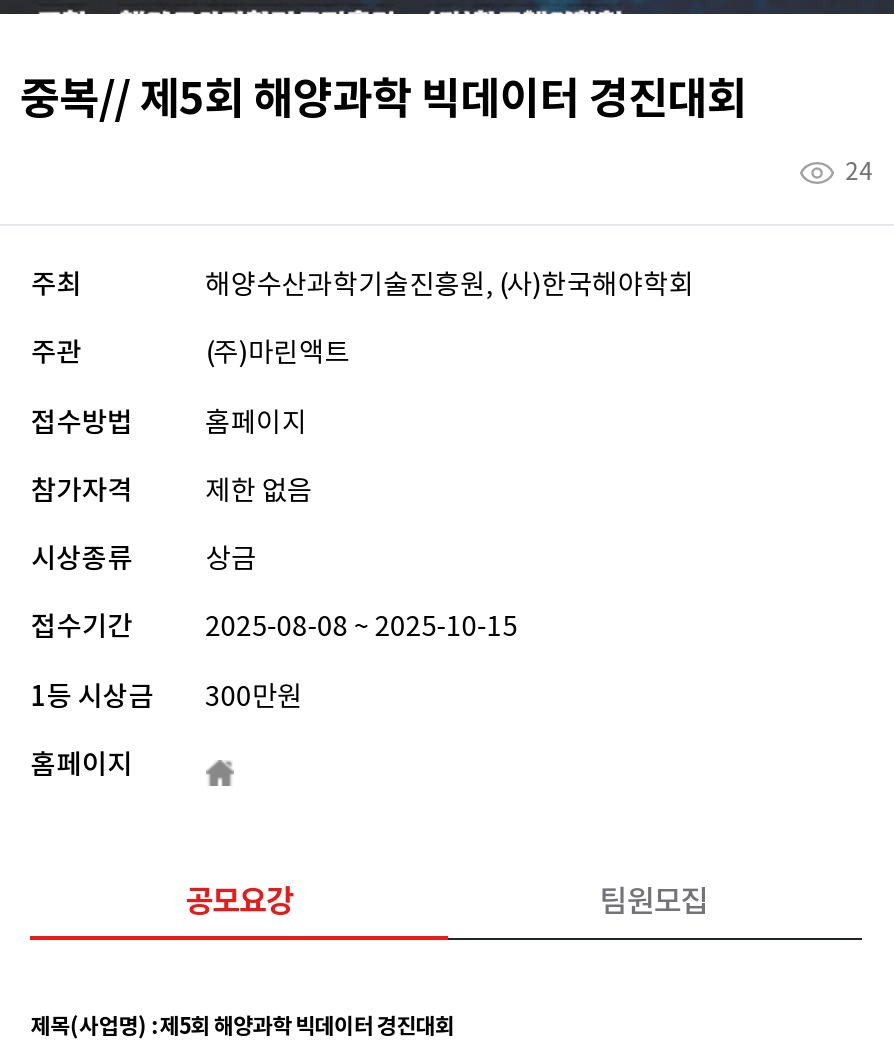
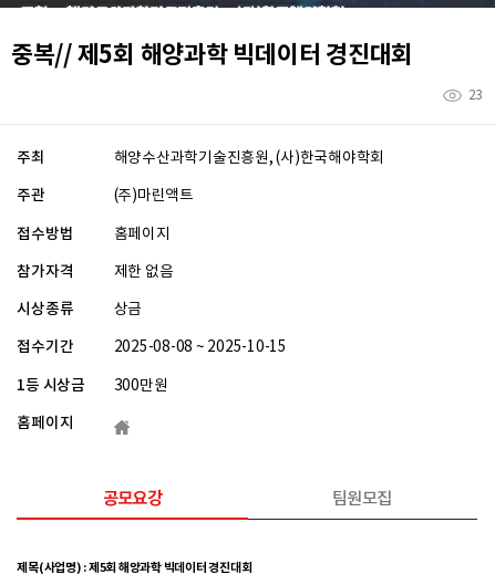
- 24
+ 23
